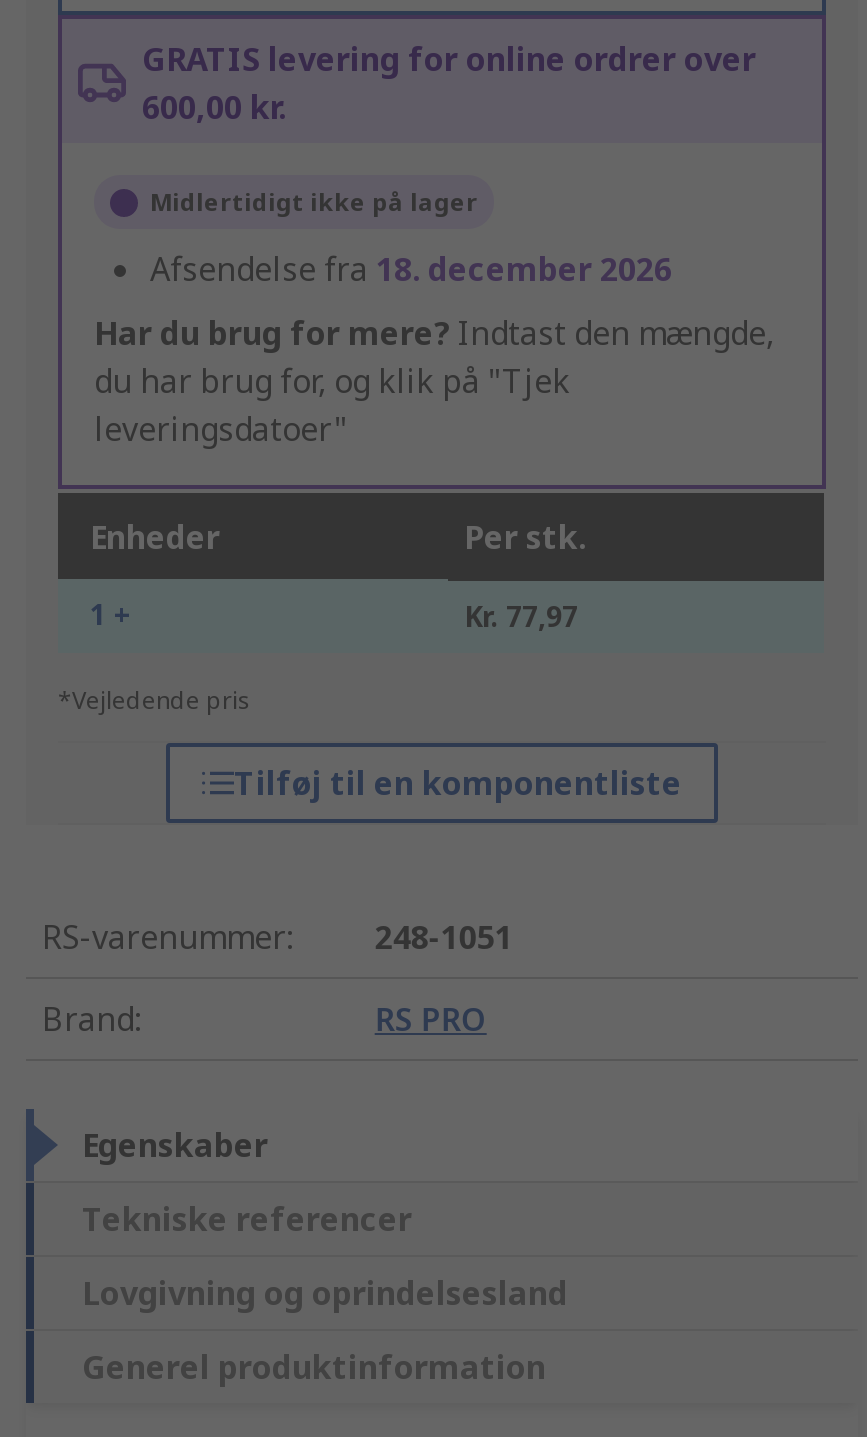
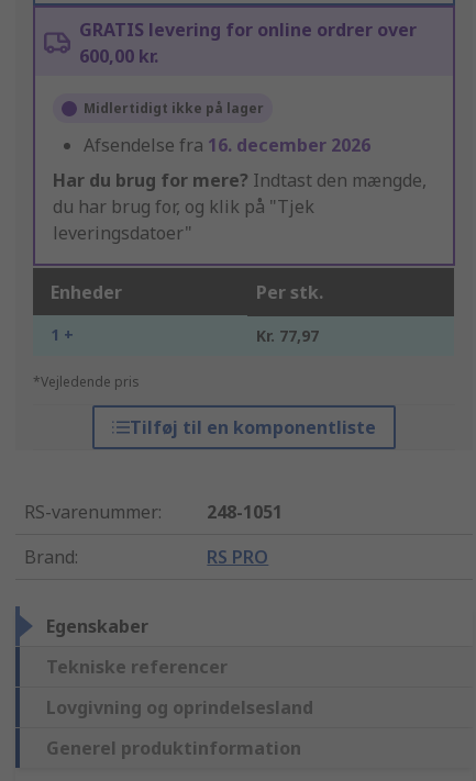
- Afsendelse fra 18. december 2026
+ Afsendelse fra 16. december 2026
